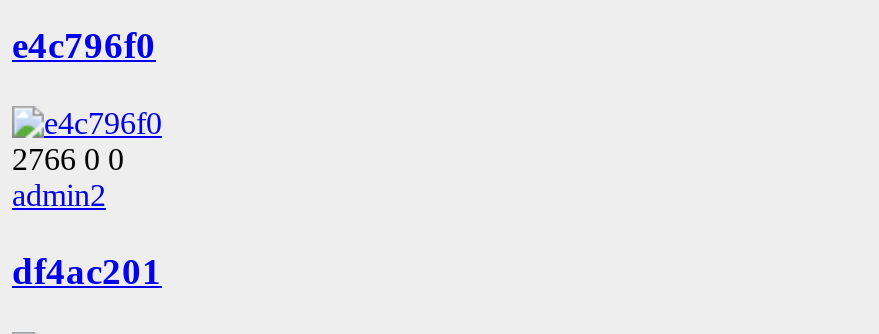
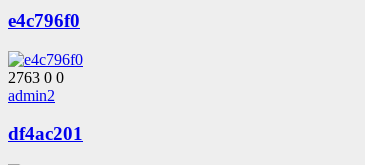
- 2766 0 0
+ 2763 0 0
